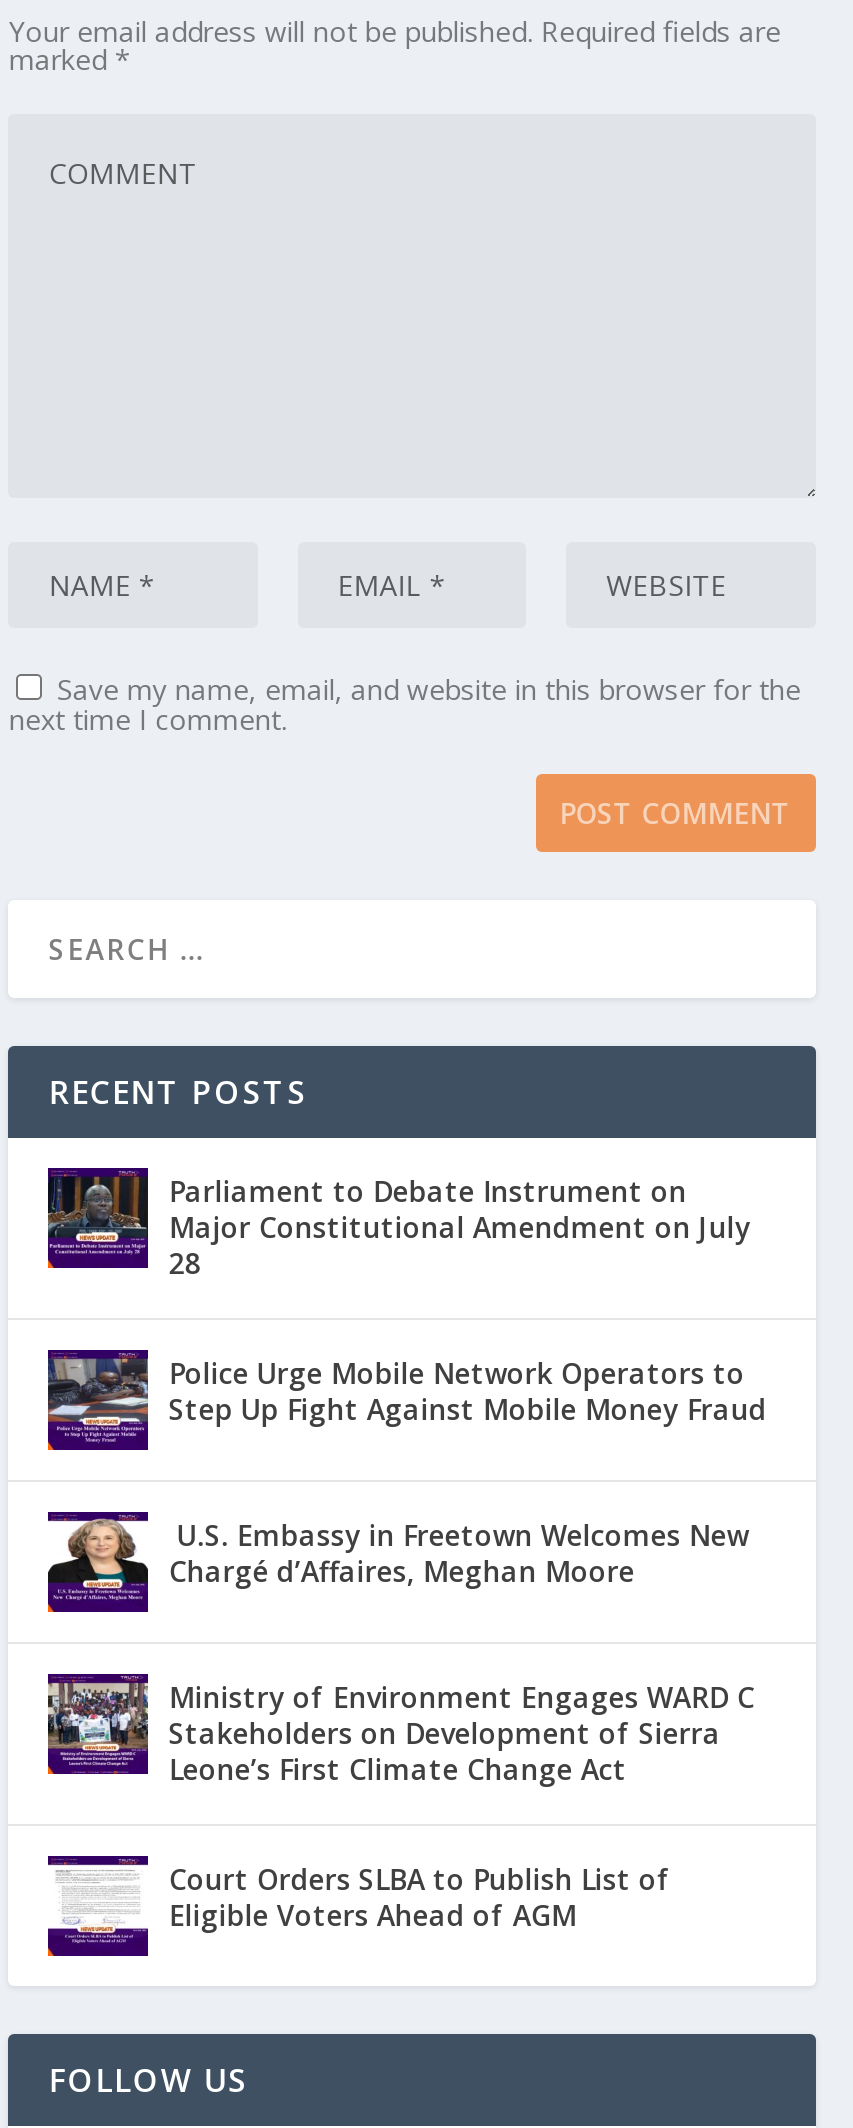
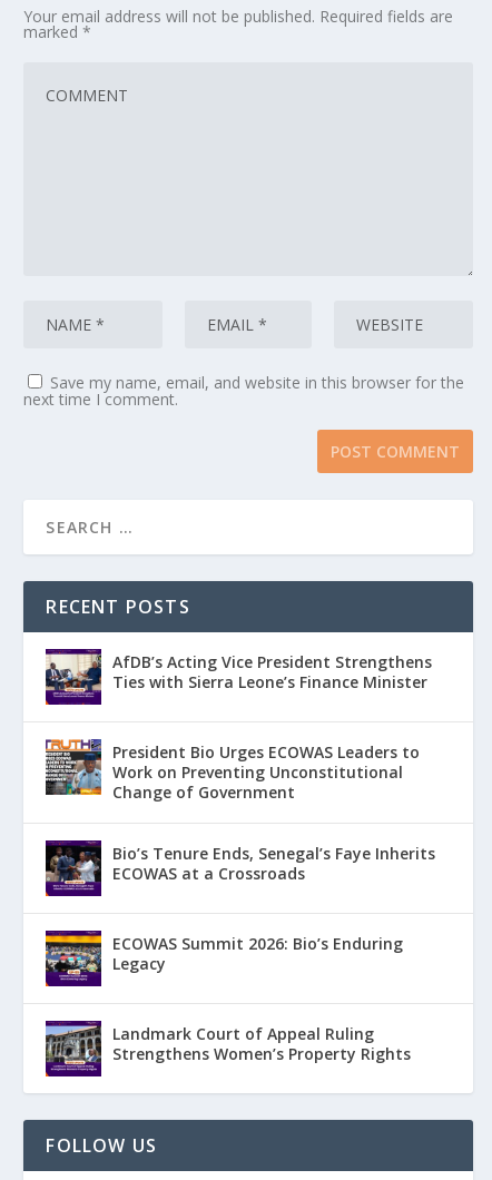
- [image]
- Parliament to Debate Instrument on
- Major Constitutional Amendment on July
- 28
+ [image]
+ AfDB’s Acting Vice President Strengthens
+ Ties with Sierra Leone’s Finance Minister

- [image]
- Police Urge Mobile Network Operators to
- Step Up Fight Against Mobile Money Fraud
+ [image]
+ President Bio Urges ECOWAS Leaders to
+ Work on Preventing Unconstitutional
+ Change of Government

- [image]
- U.S. Embassy in Freetown Welcomes New
- Chargé d’Affaires, Meghan Moore
+ [image]
+ Bio’s Tenure Ends, Senegal’s Faye Inherits
+ ECOWAS at a Crossroads

- [image]
- Ministry of Environment Engages WARD C
- Stakeholders on Development of Sierra
- Leone’s First Climate Change Act
+ [image]
+ ECOWAS Summit 2026: Bio’s Enduring
+ Legacy

- [image]
- Court Orders SLBA to Publish List of
- Eligible Voters Ahead of AGM
+ [image]
+ Landmark Court of Appeal Ruling
+ Strengthens Women’s Property Rights
